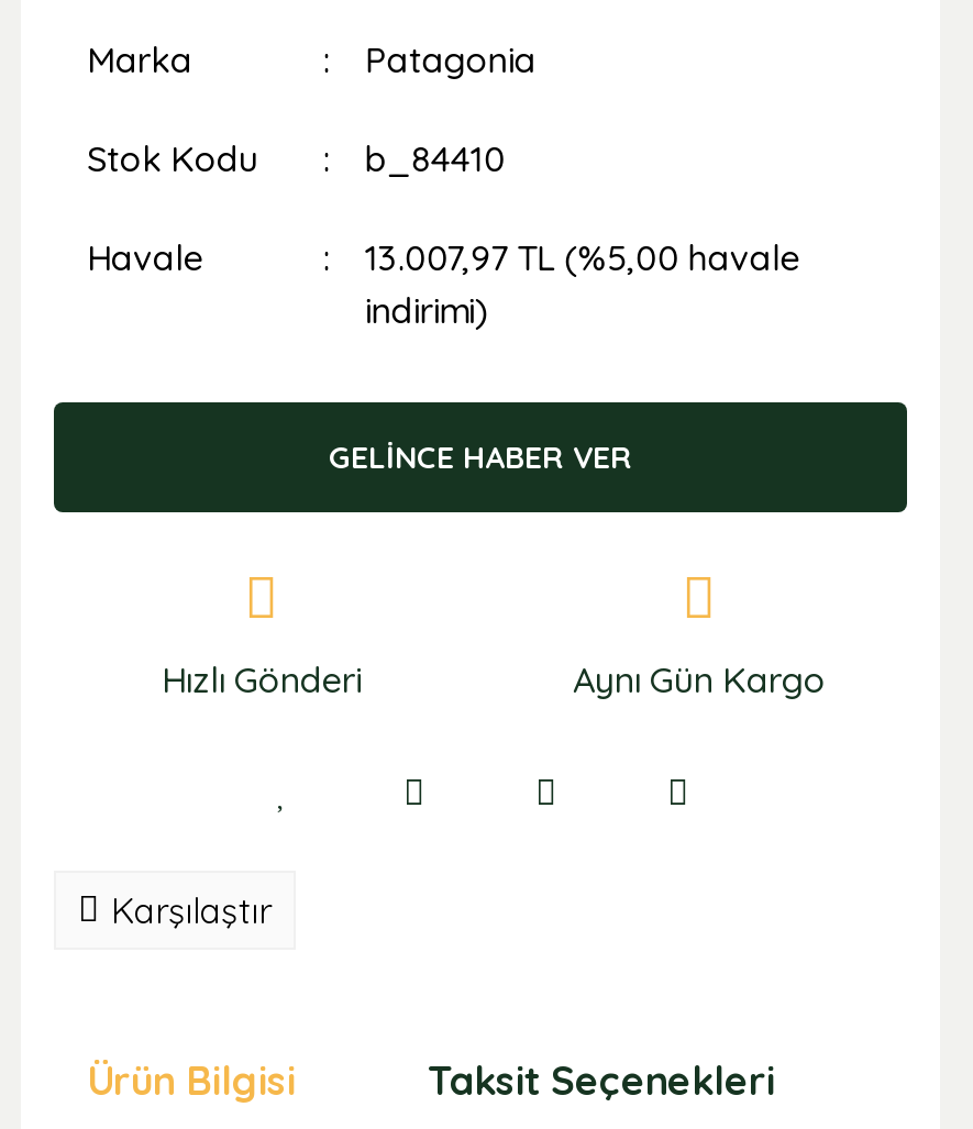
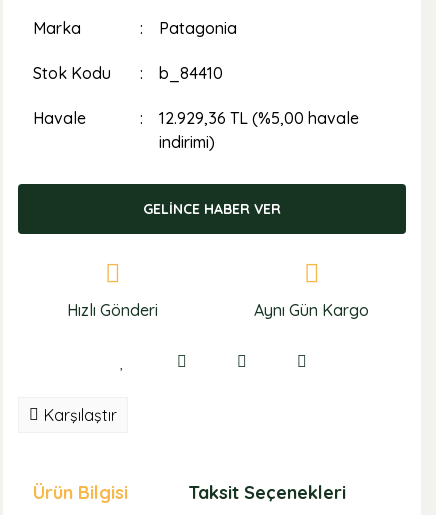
- 13.007,97 TL (%5,00 havale
+ 12.929,36 TL (%5,00 havale
